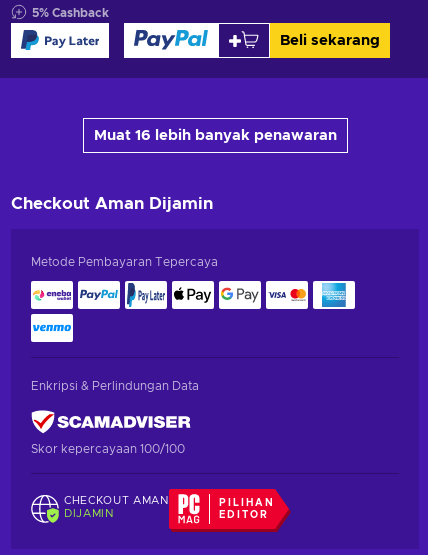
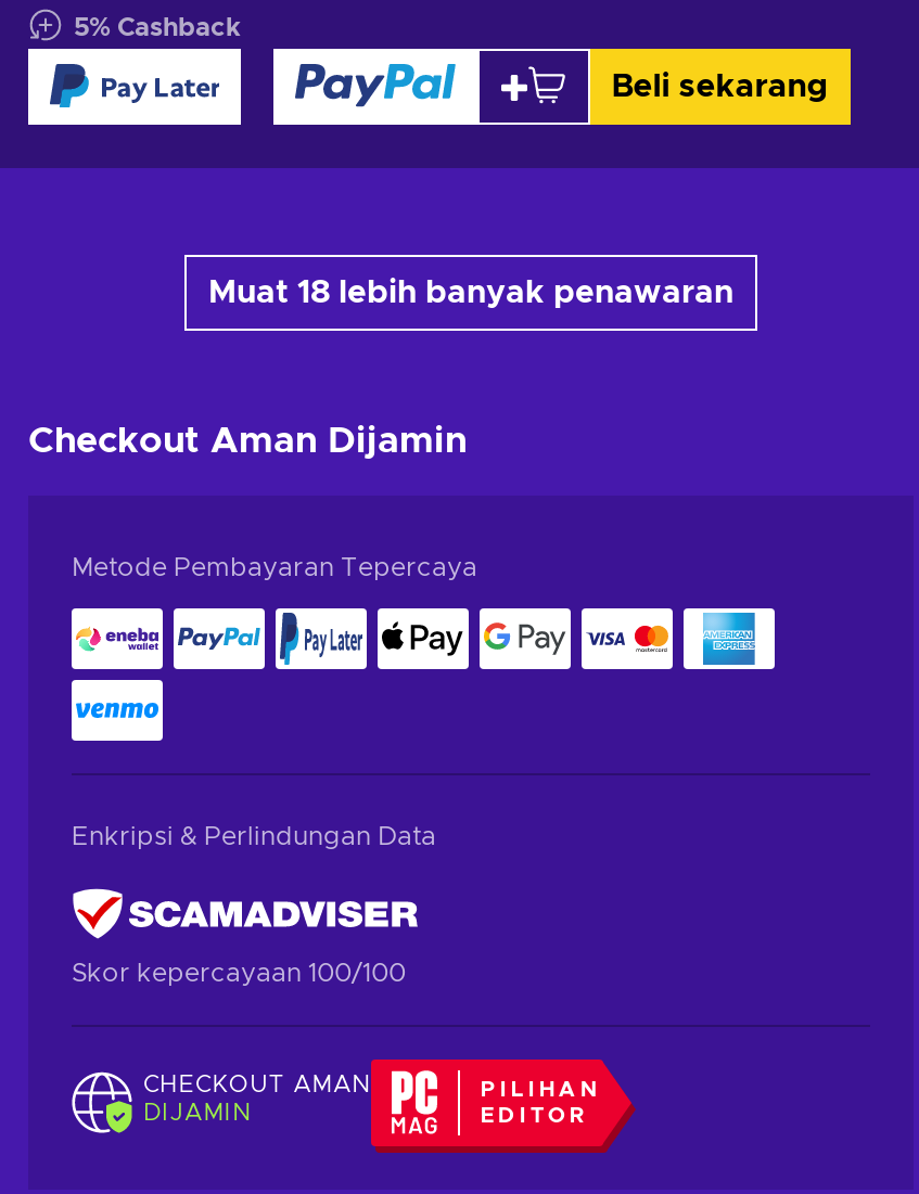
- Muat 16 lebih banyak penawaran
+ Muat 18 lebih banyak penawaran
